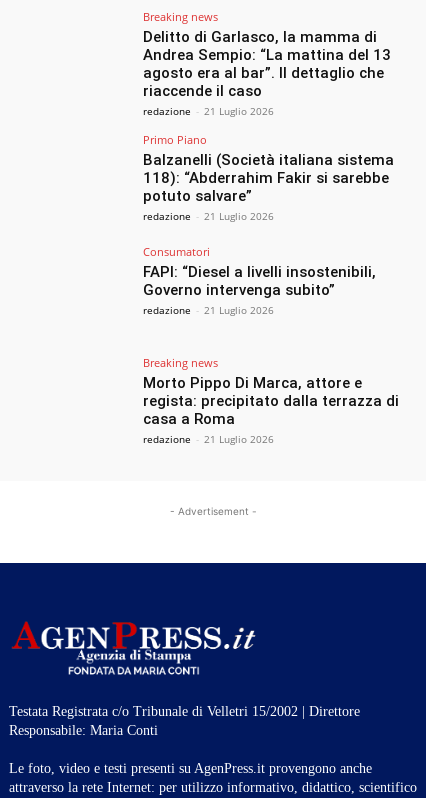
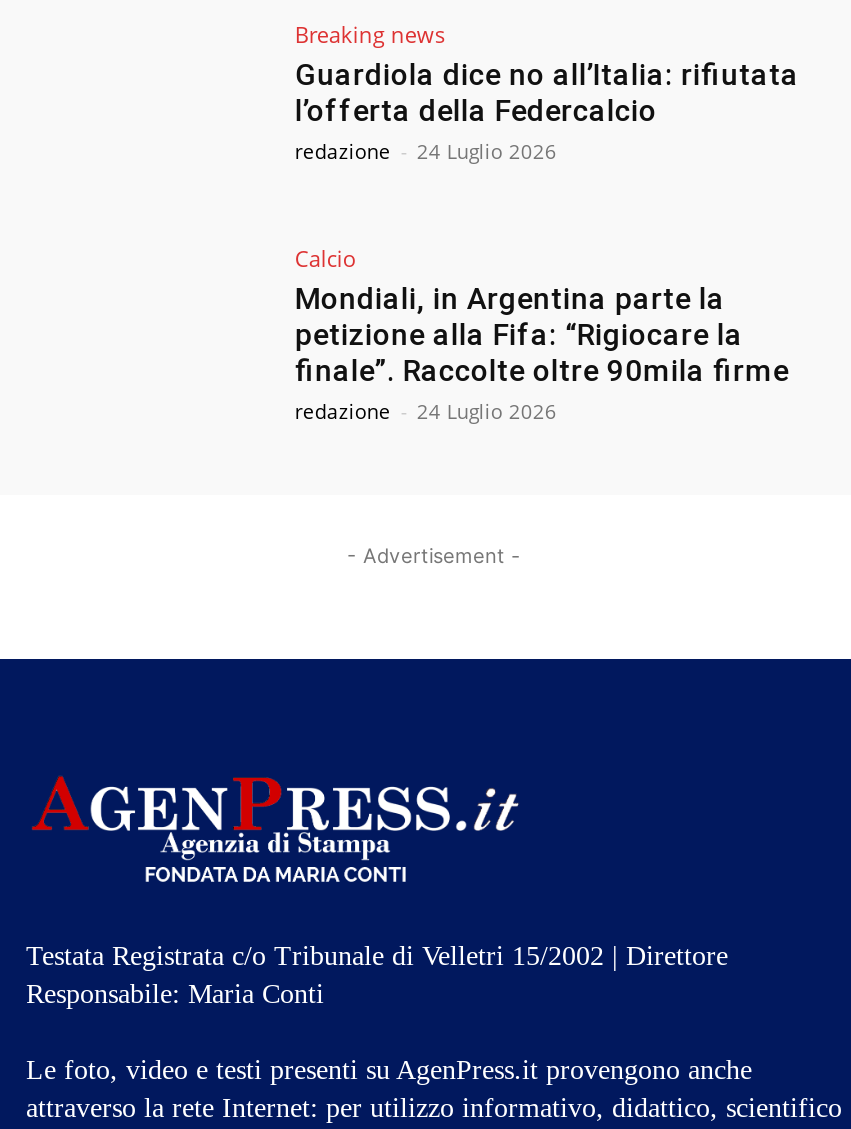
- Delitto di Garlasco, la mamma di
- Andrea Sempio: “La mattina del 13
- agosto era al bar”. Il dettaglio che
- riaccende il caso
- redazione - 21 Luglio 2026
- Primo Piano
- Balzanelli (Società italiana sistema
- 118): “Abderrahim Fakir si sarebbe
- potuto salvare”
- redazione - 21 Luglio 2026
- Consumatori
- FAPI: “Diesel a livelli insostenibili,
- Governo intervenga subito”
- redazione - 21 Luglio 2026
+ Guardiola dice no all’Italia: rifiutata
+ l’offerta della Federcalcio
+ redazione - 24 Luglio 2026

- Breaking news
- Morto Pippo Di Marca, attore e
- regista: precipitato dalla terrazza di
- casa a Roma
- redazione - 21 Luglio 2026
+ Calcio
+ Mondiali, in Argentina parte la
+ petizione alla Fifa: “Rigiocare la
+ finale”. Raccolte oltre 90mila firme
+ redazione - 24 Luglio 2026
